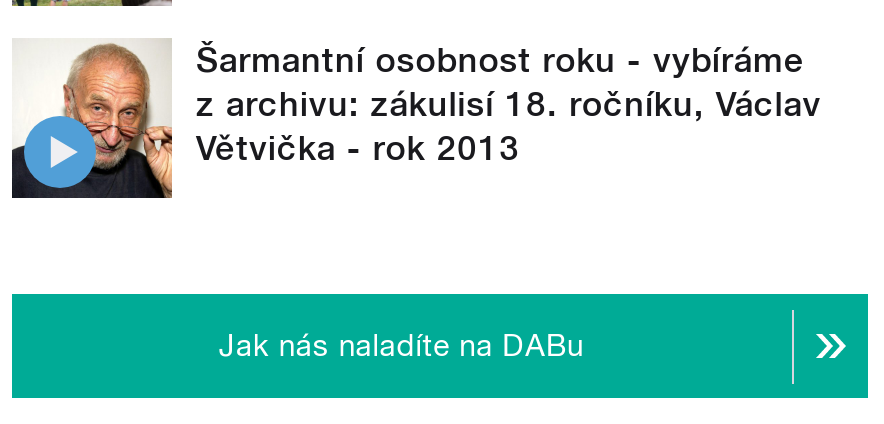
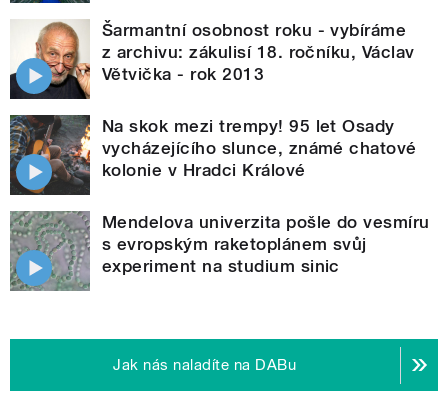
+ [image]

+ [image]
+ Na skok mezi trempy! 95 let Osady
+ vycházejícího slunce, známé chatové
+ kolonie v Hradci Králové
+ Mendelova univerzita pošle do vesmíru
+ s evropským raketoplánem svůj
+ experiment na studium sinic
